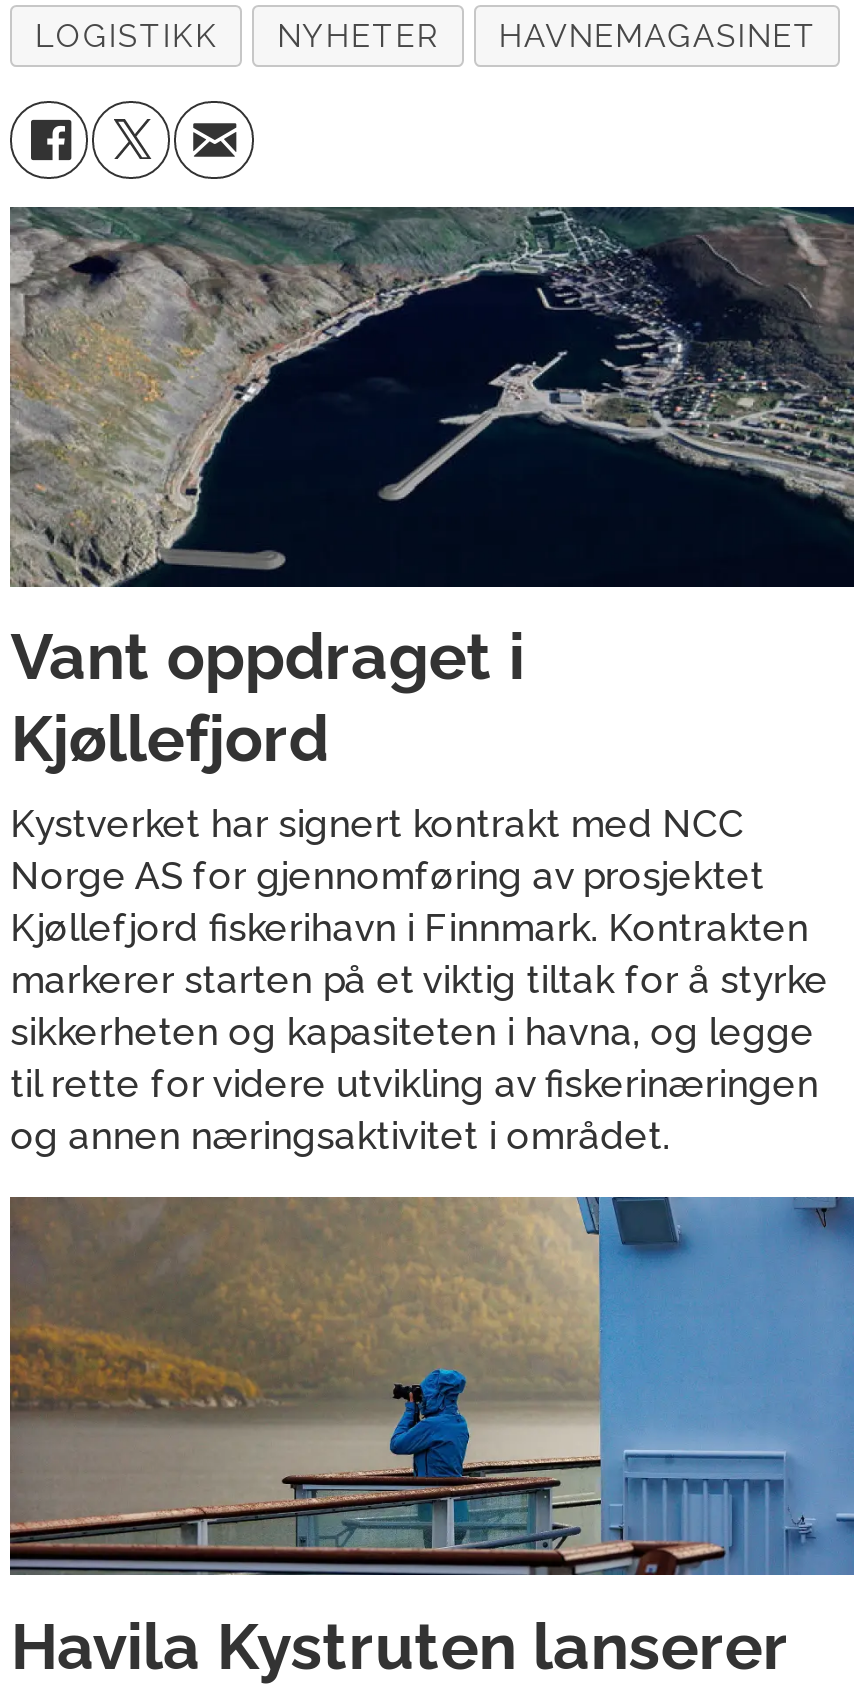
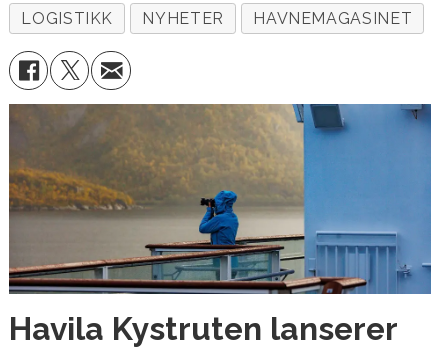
- [image]
- Vant oppdraget i
- Kjøllefjord
- Kystverket har signert kontrakt med NCC
- Norge AS for gjennomføring av prosjektet
- Kjøllefjord fiskerihavn i Finnmark. Kontrakten
- markerer starten på et viktig tiltak for å styrke
- sikkerheten og kapasiteten i havna, og legge
- til rette for videre utvikling av fiskerinæringen
- og annen næringsaktivitet i området.
